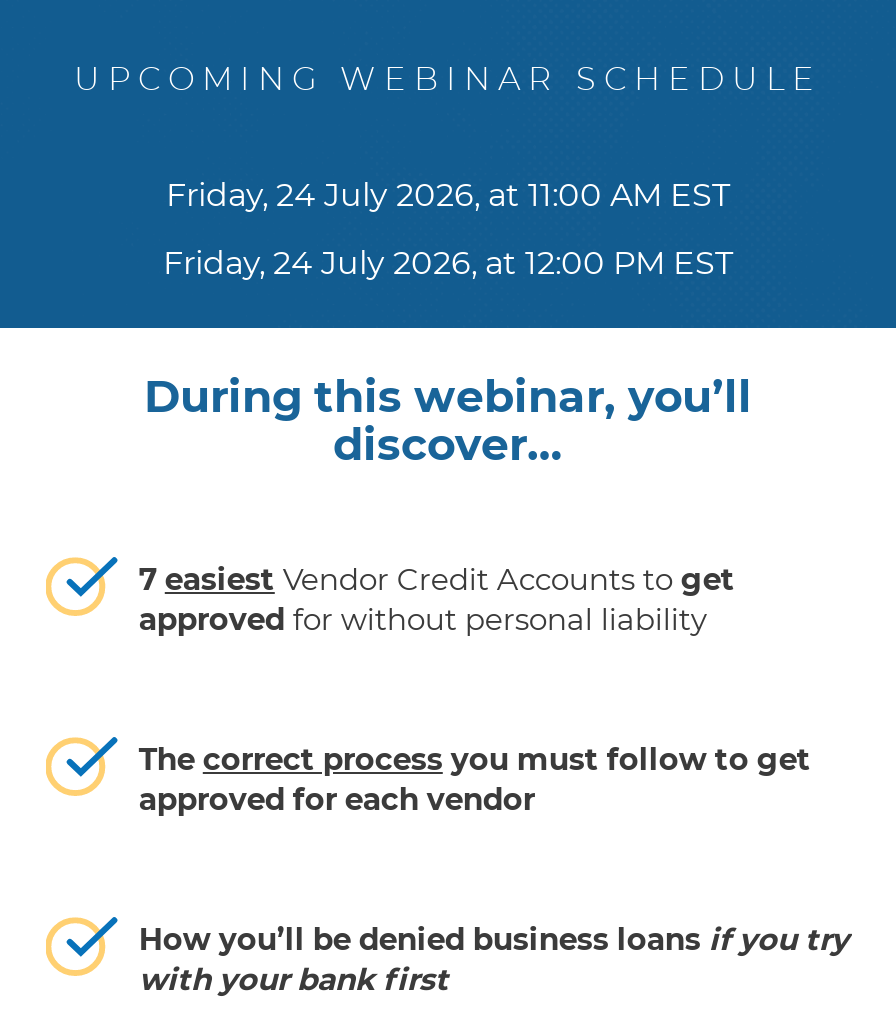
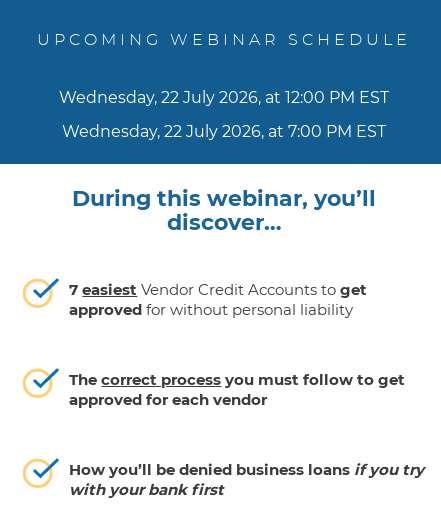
- Friday, 24 July 2026, at 11:00 AM EST
+ Wednesday, 22 July 2026, at 12:00 PM EST

- Friday, 24 July 2026, at 12:00 PM EST
+ Wednesday, 22 July 2026, at 7:00 PM EST
